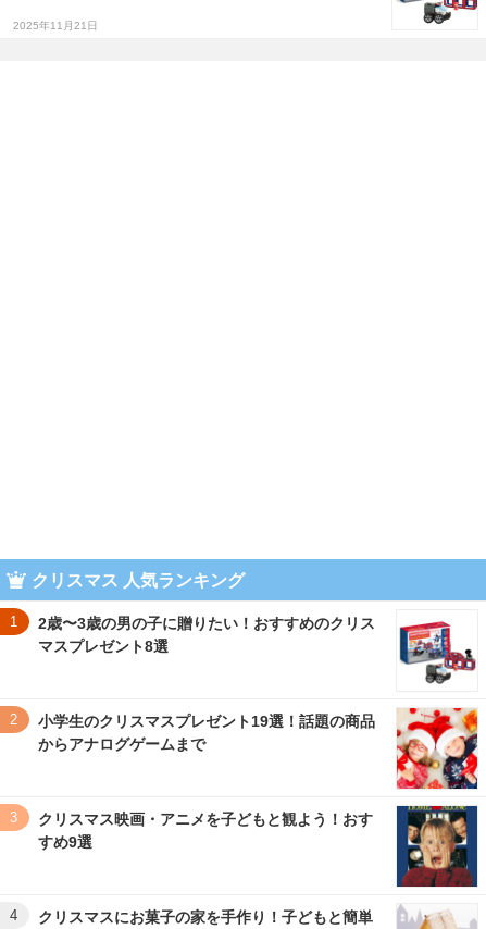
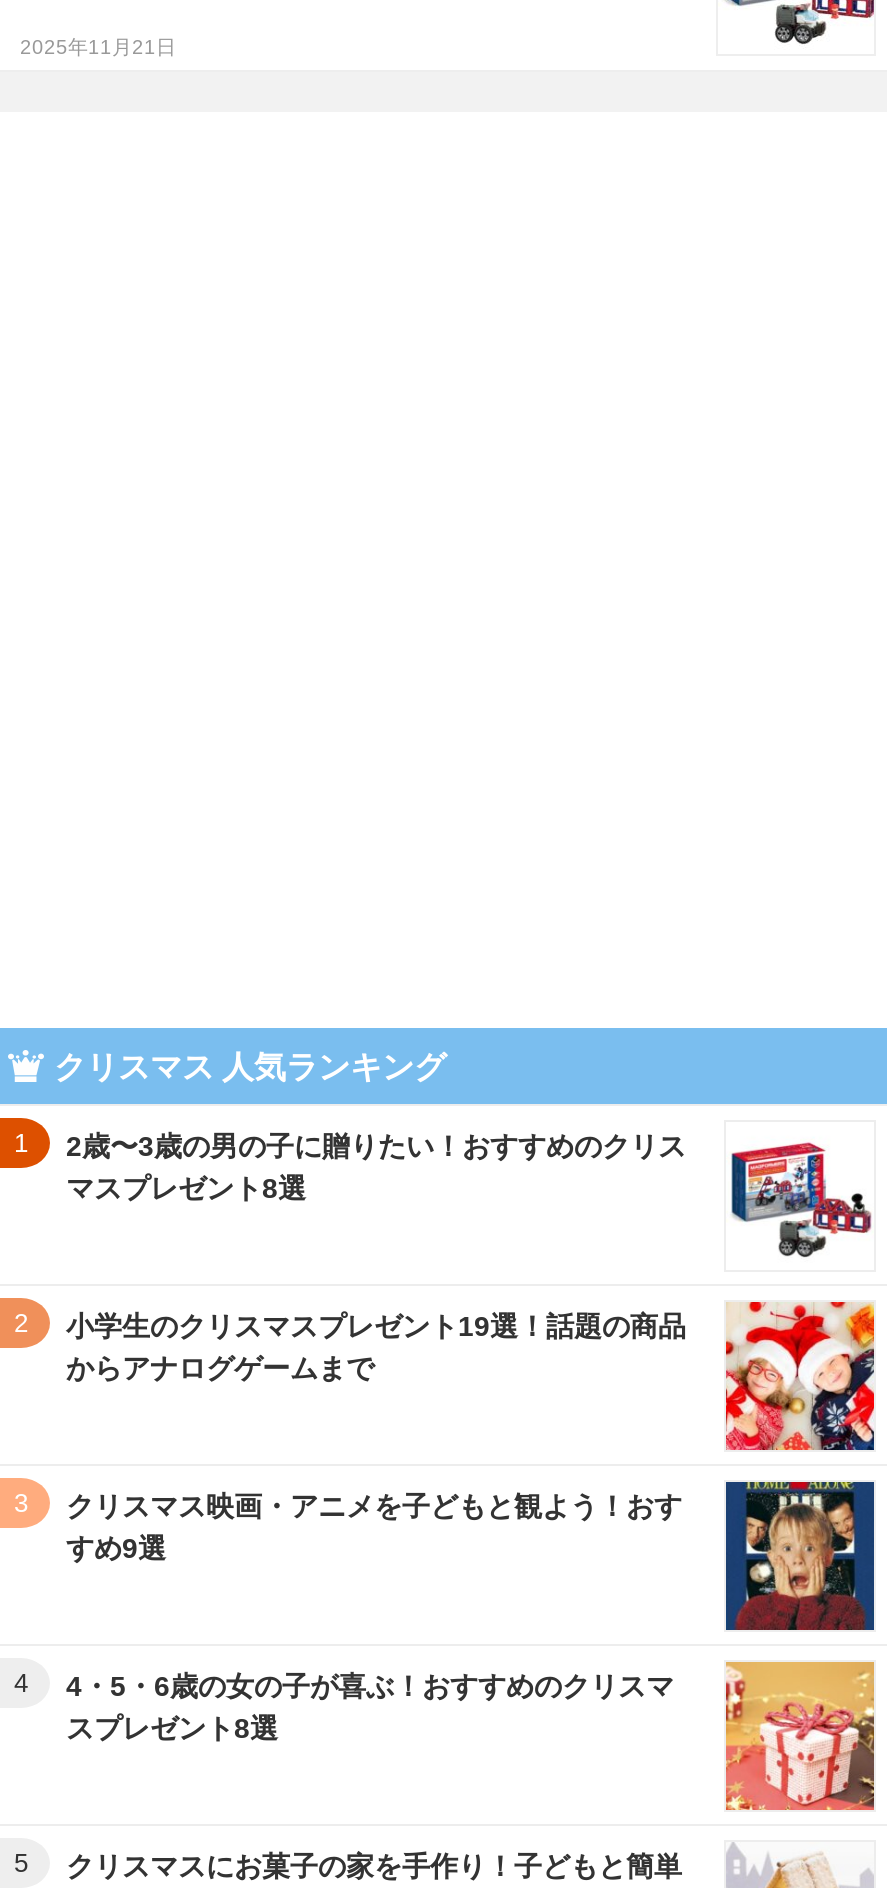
+ [image]
+ 4・5・6歳の女の子が喜ぶ！おすすめのクリスマ
+ スプレゼント8選

+ 5
